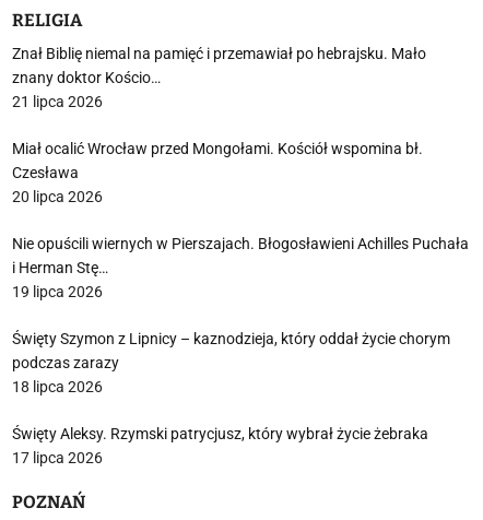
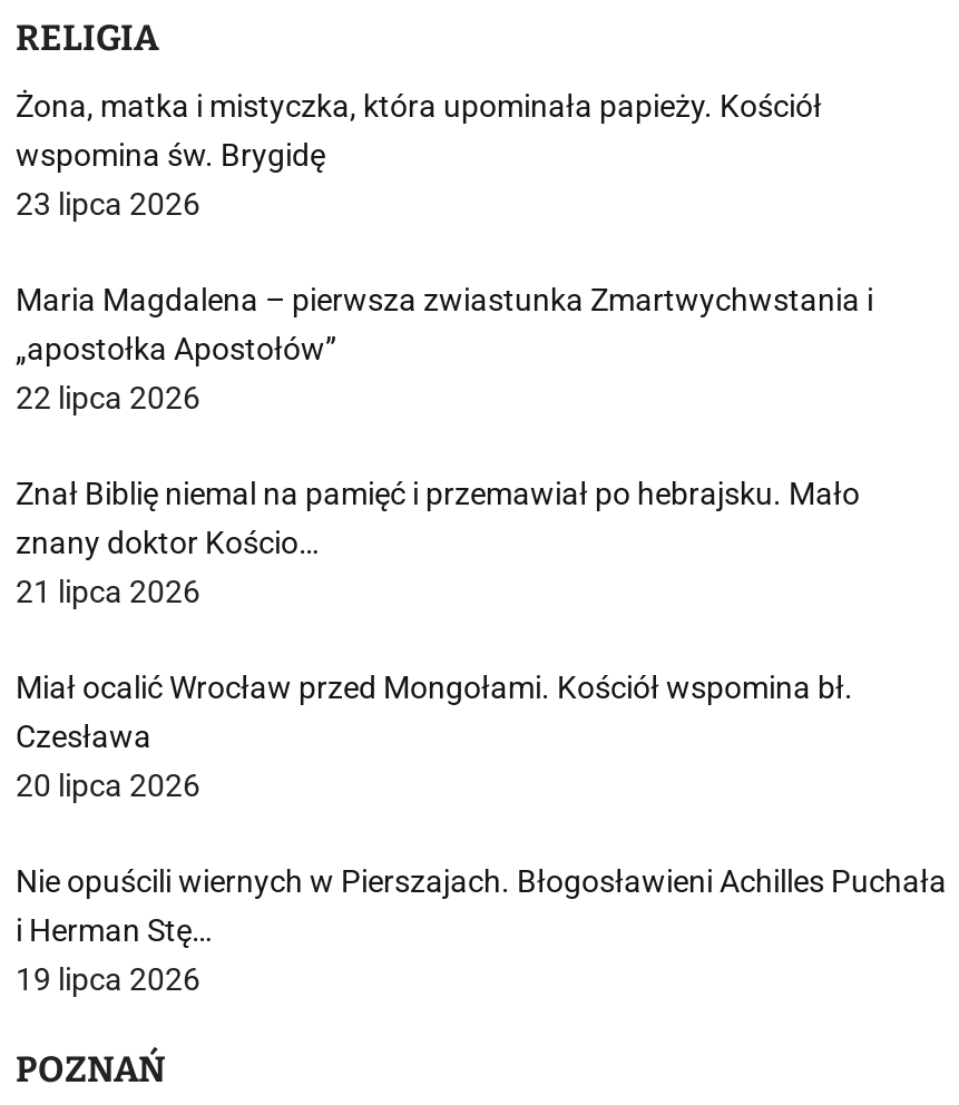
+ Żona, matka i mistyczka, która upominała papieży. Kościół
+ wspomina św. Brygidę
+ 23 lipca 2026
+ Maria Magdalena – pierwsza zwiastunka Zmartwychwstania i
+ „apostołka Apostołów”
+ 22 lipca 2026

moved down: Znał Biblię niemal na pamięć i przemawiał po hebrajsku. Mało | znany doktor Kościo… | 21 lipca 2026 | ... | i Herman Stę… | 19 lipca 2026

- Święty Szymon z Lipnicy – kaznodzieja, który oddał życie chorym
- podczas zarazy
- 18 lipca 2026
- Święty Aleksy. Rzymski patrycjusz, który wybrał życie żebraka
- 17 lipca 2026
